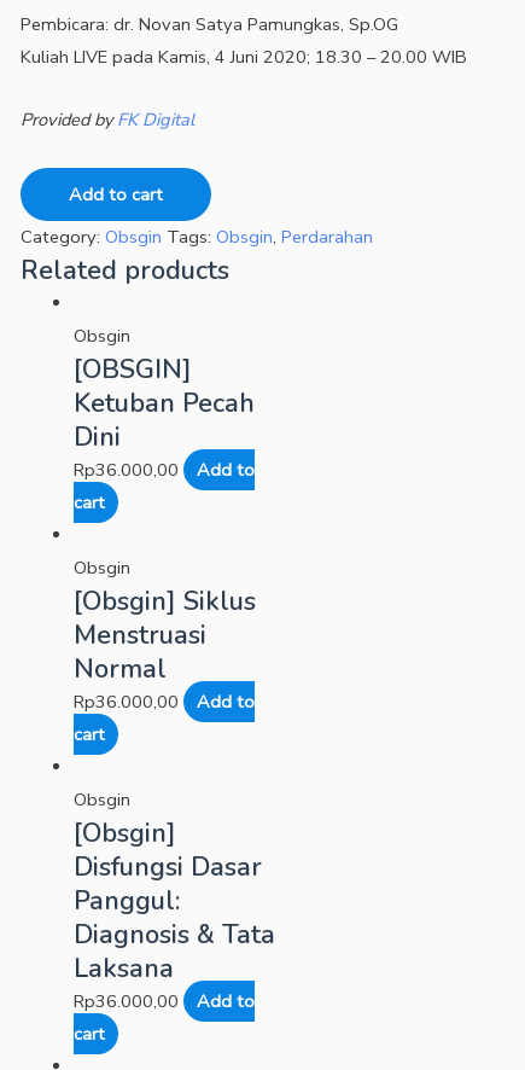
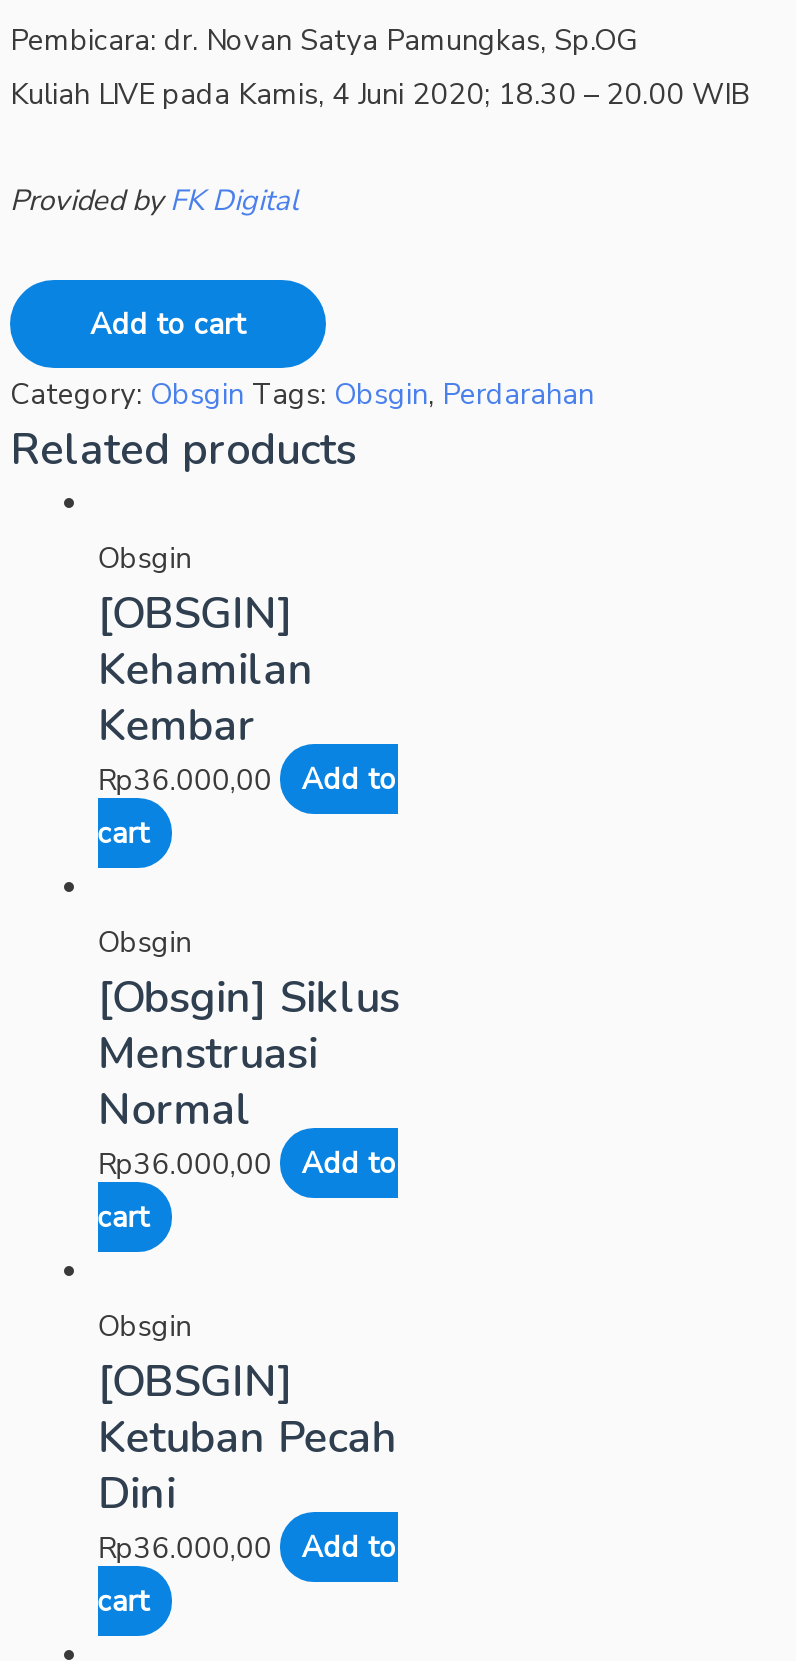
moved down: Ketuban Pecah | Dini

+ Kehamilan
+ Kembar

- [Obsgin]
- Disfungsi Dasar
- Panggul:
- Diagnosis & Tata
- Laksana
+ [OBSGIN]
